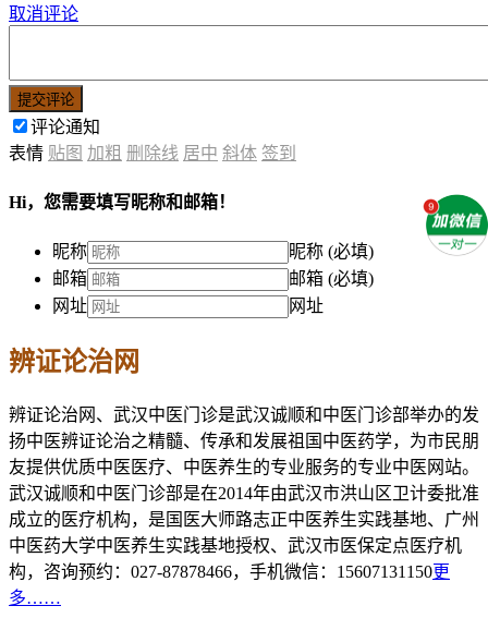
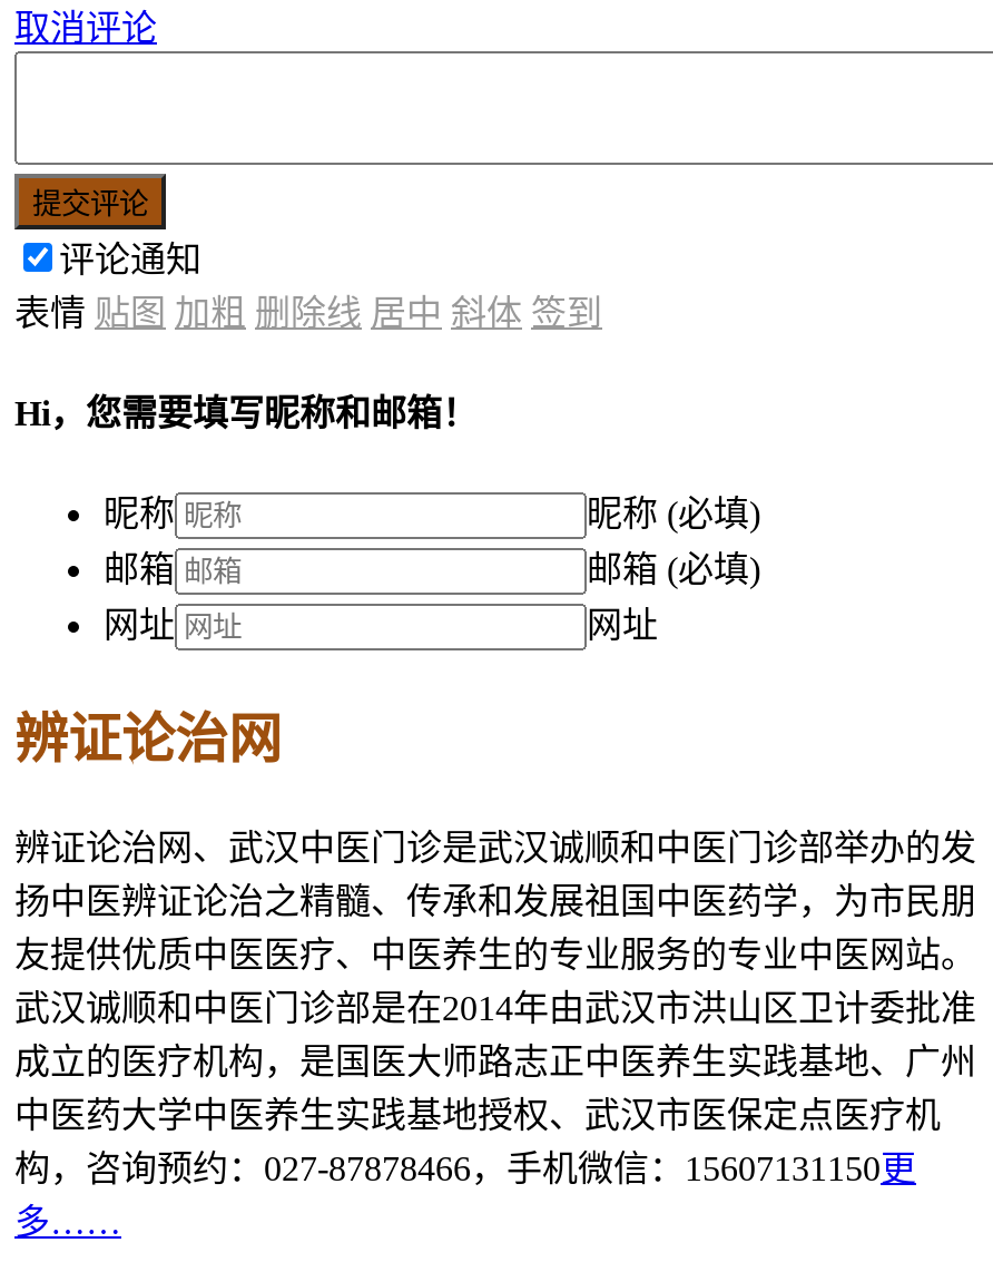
- [image]
